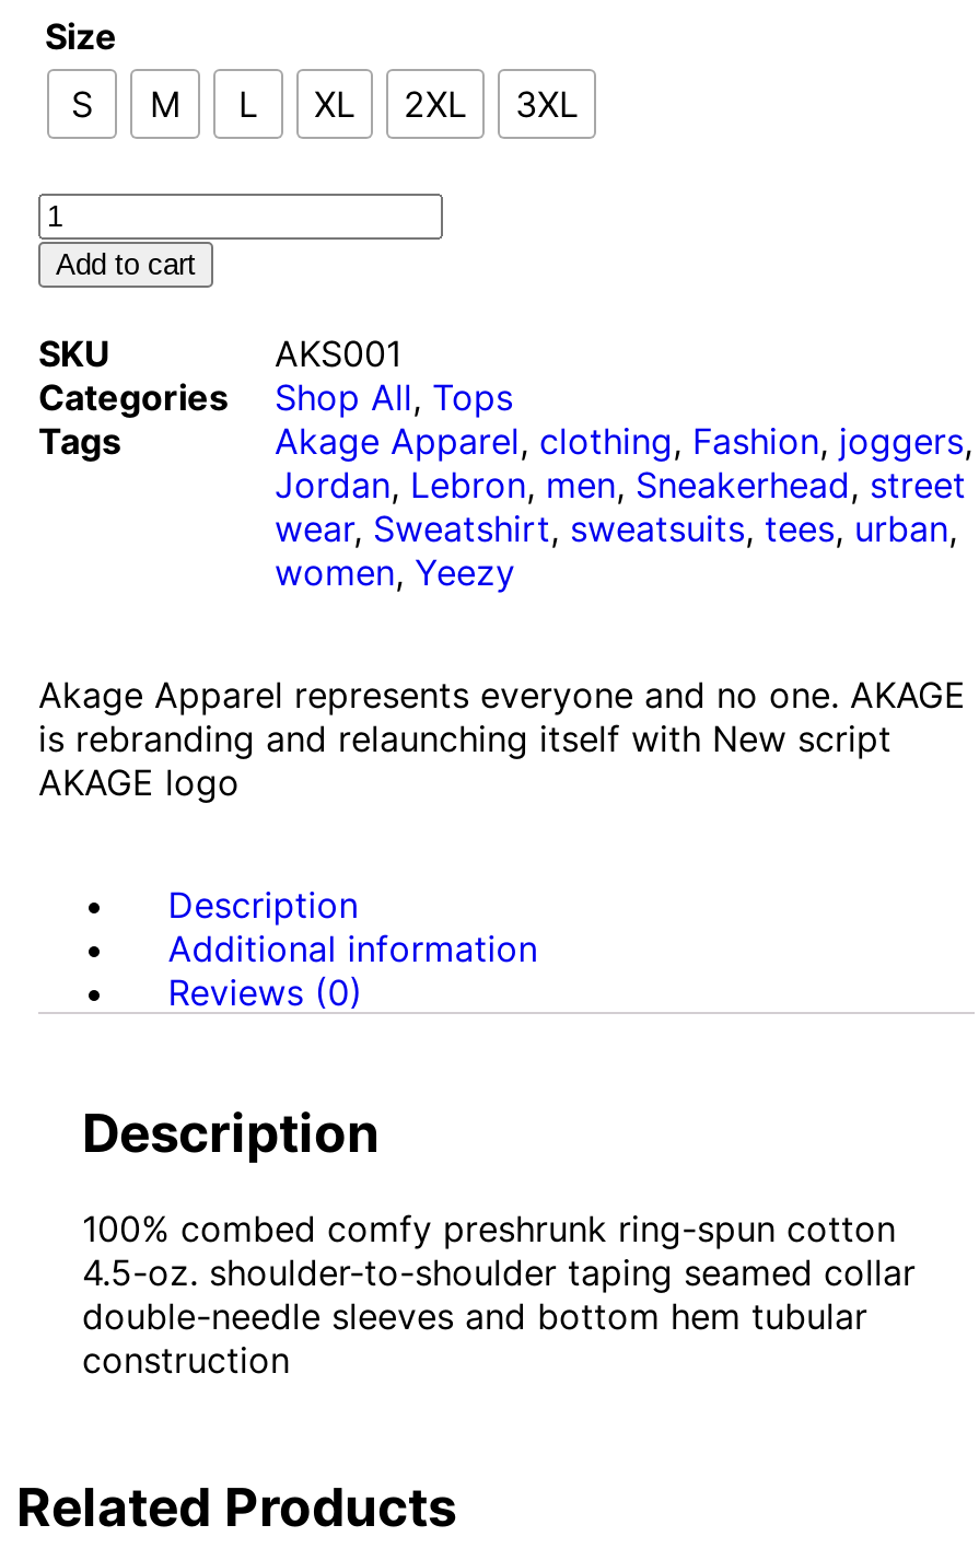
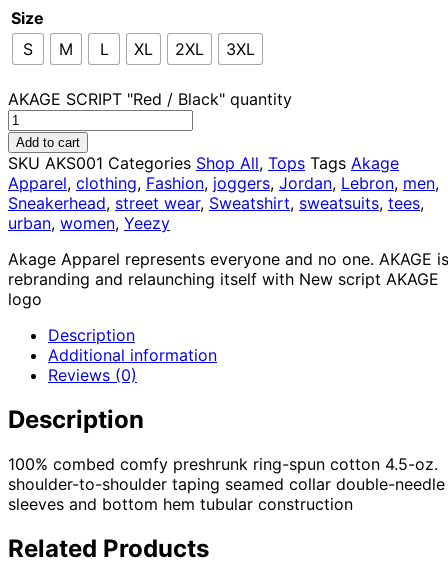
+ AKAGE SCRIPT "Red / Black" quantity

moved down: Add to cart
